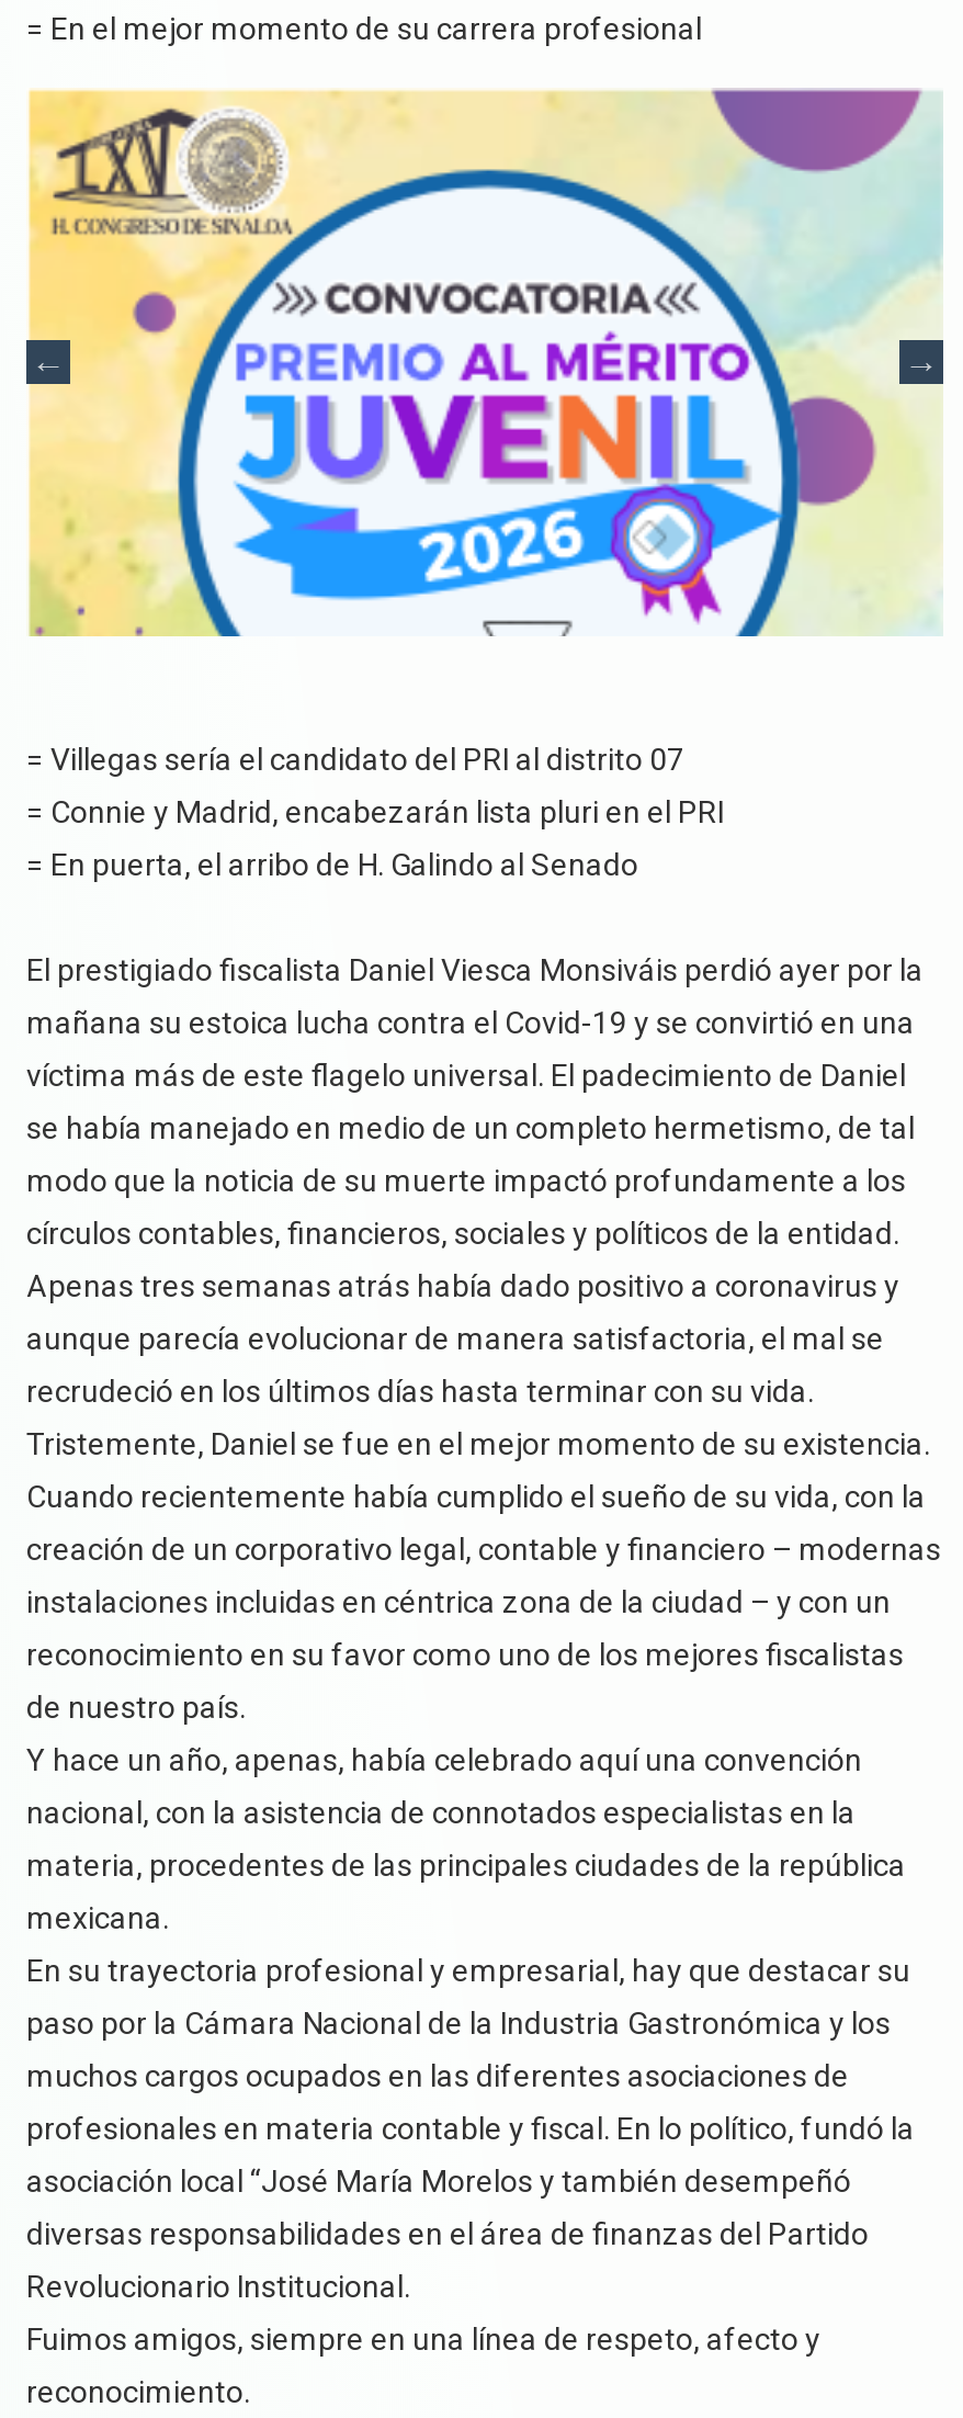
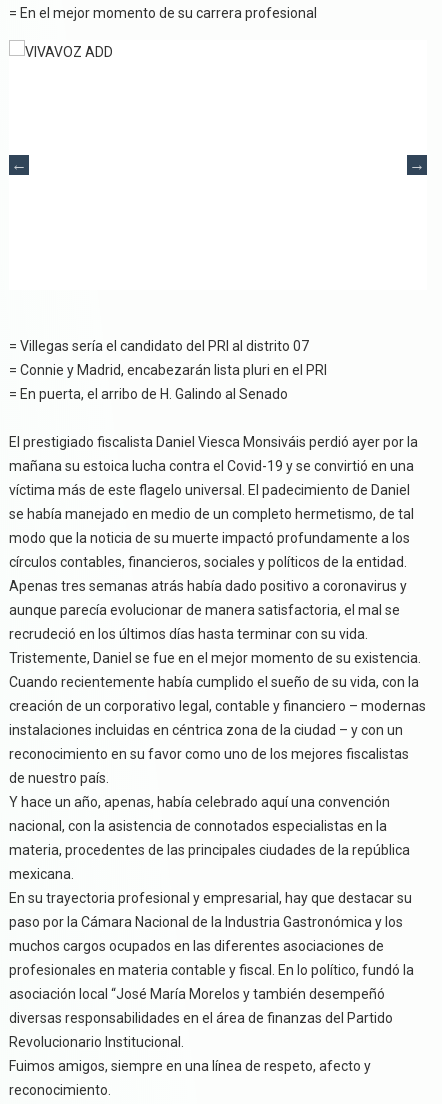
- [image]
